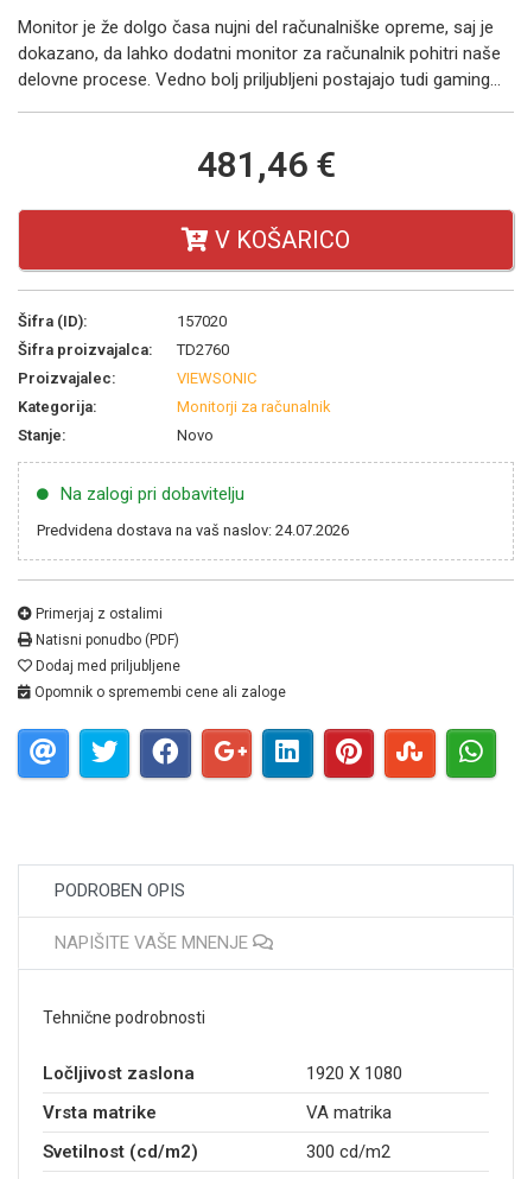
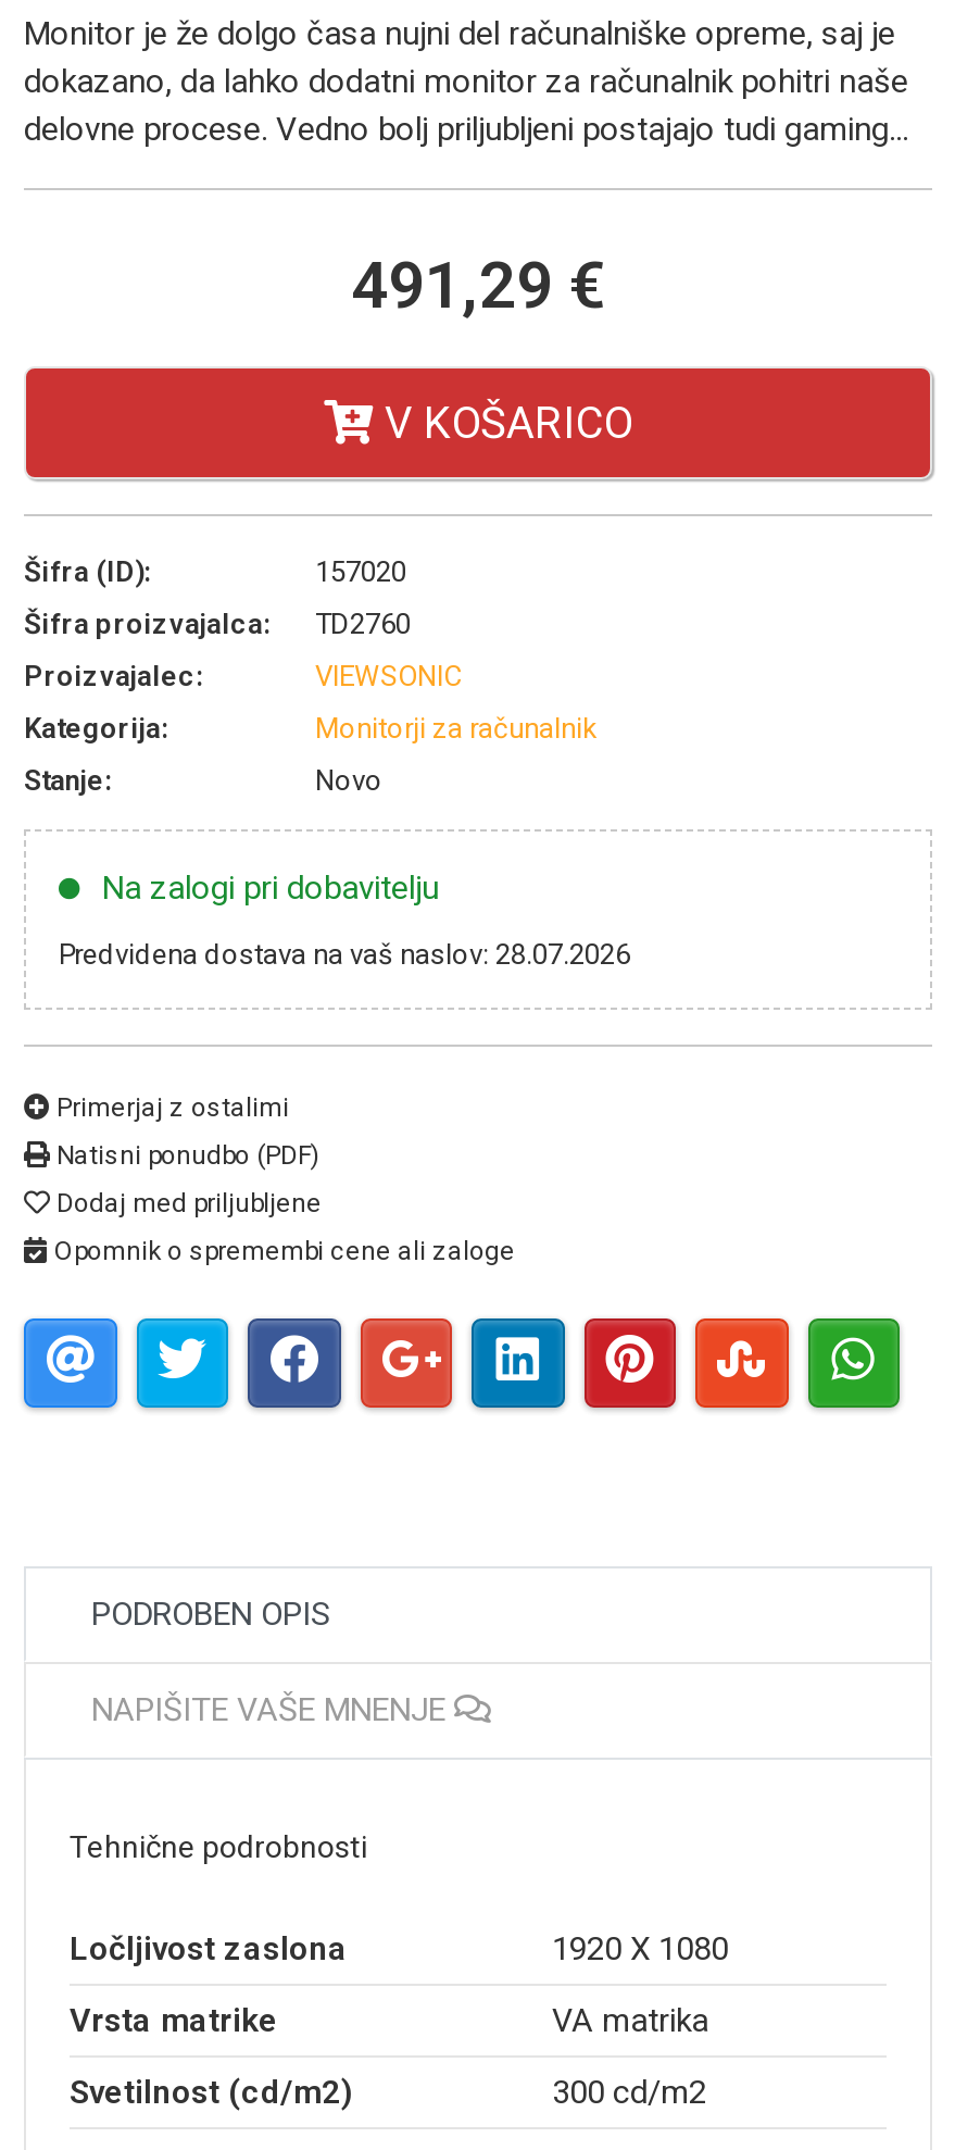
- 481,46 €
+ 491,29 €

- Predvidena dostava na vaš naslov: 24.07.2026
+ Predvidena dostava na vaš naslov: 28.07.2026
